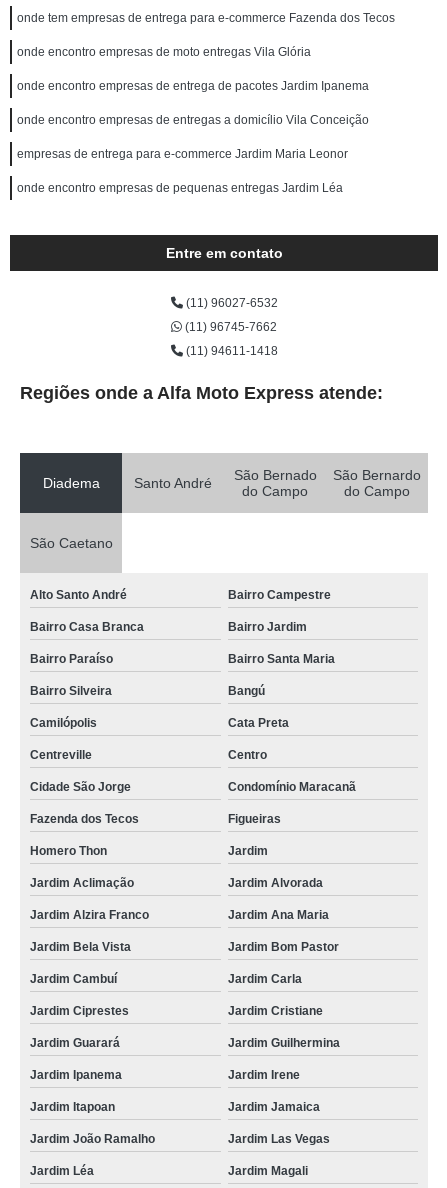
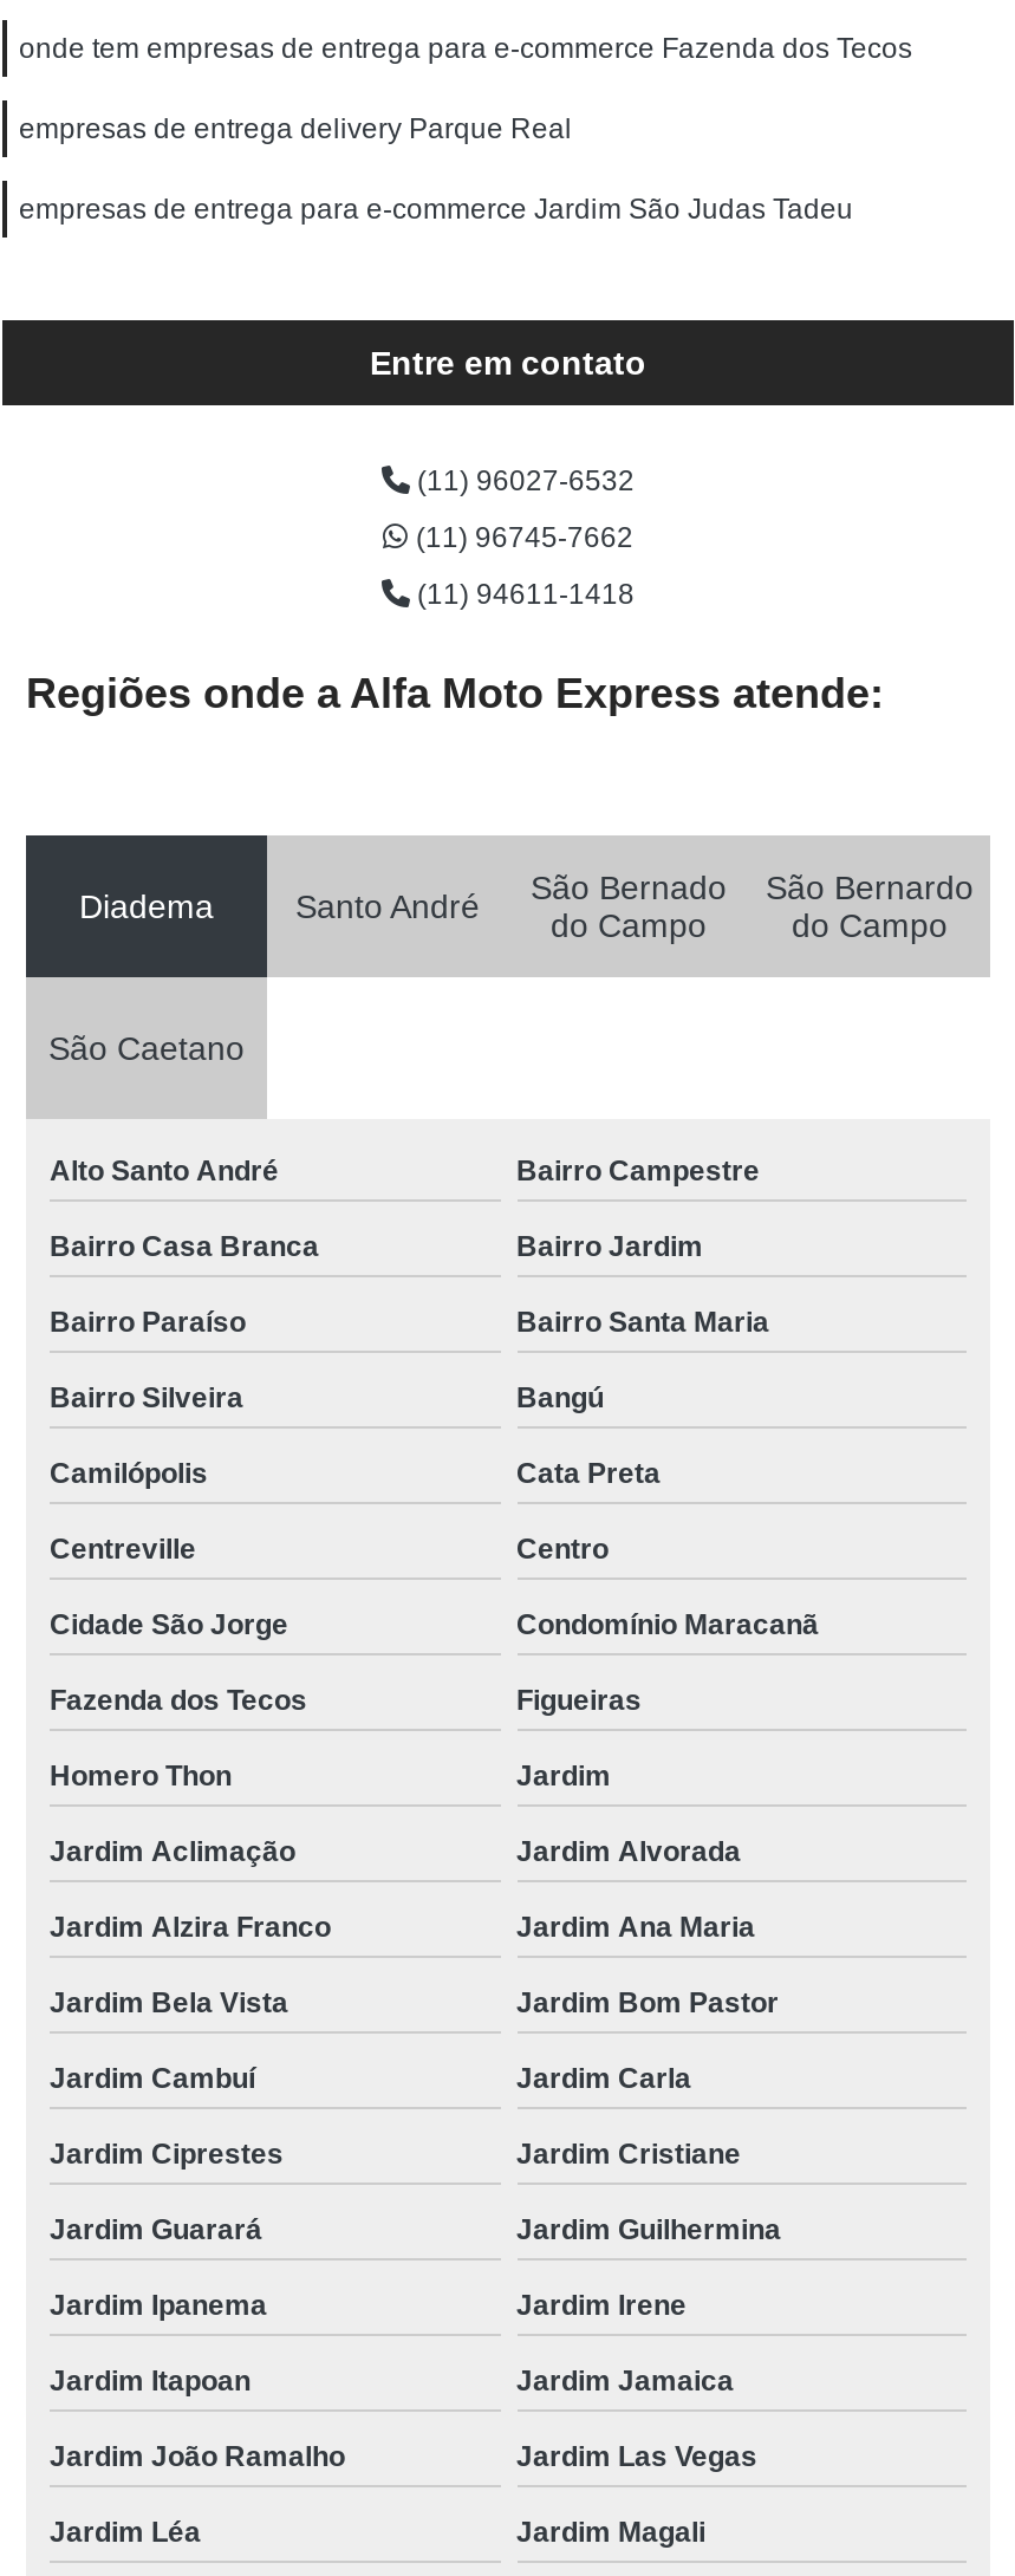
- onde encontro empresas de moto entregas Vila Glória
- onde encontro empresas de entrega de pacotes Jardim Ipanema
- onde encontro empresas de entregas a domicílio Vila Conceição
- empresas de entrega para e-commerce Jardim Maria Leonor
- onde encontro empresas de pequenas entregas Jardim Léa
+ empresas de entrega delivery Parque Real
+ empresas de entrega para e-commerce Jardim São Judas Tadeu
